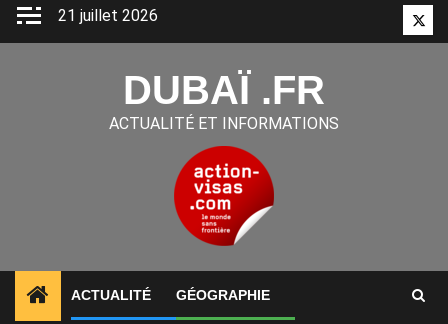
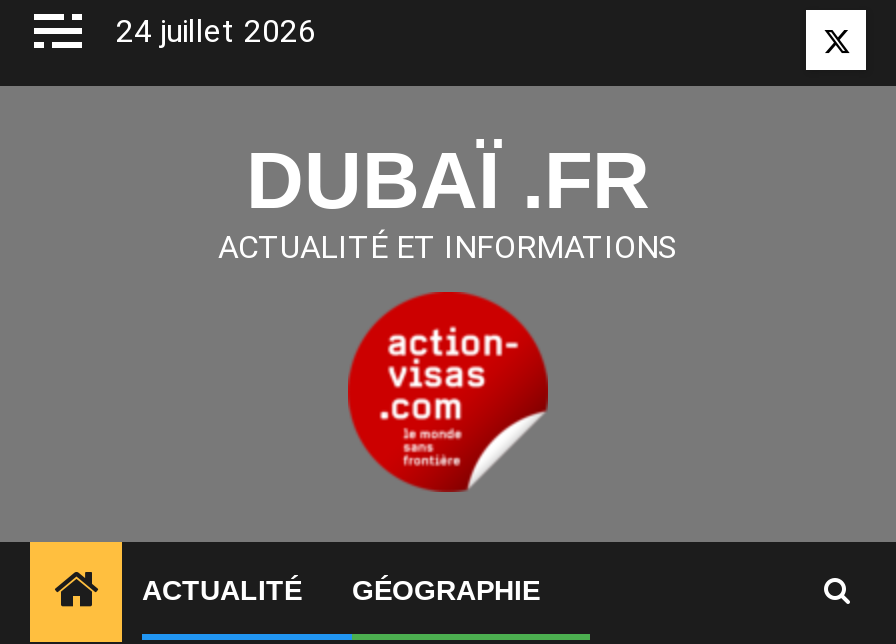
- 21 juillet 2026
+ 24 juillet 2026
